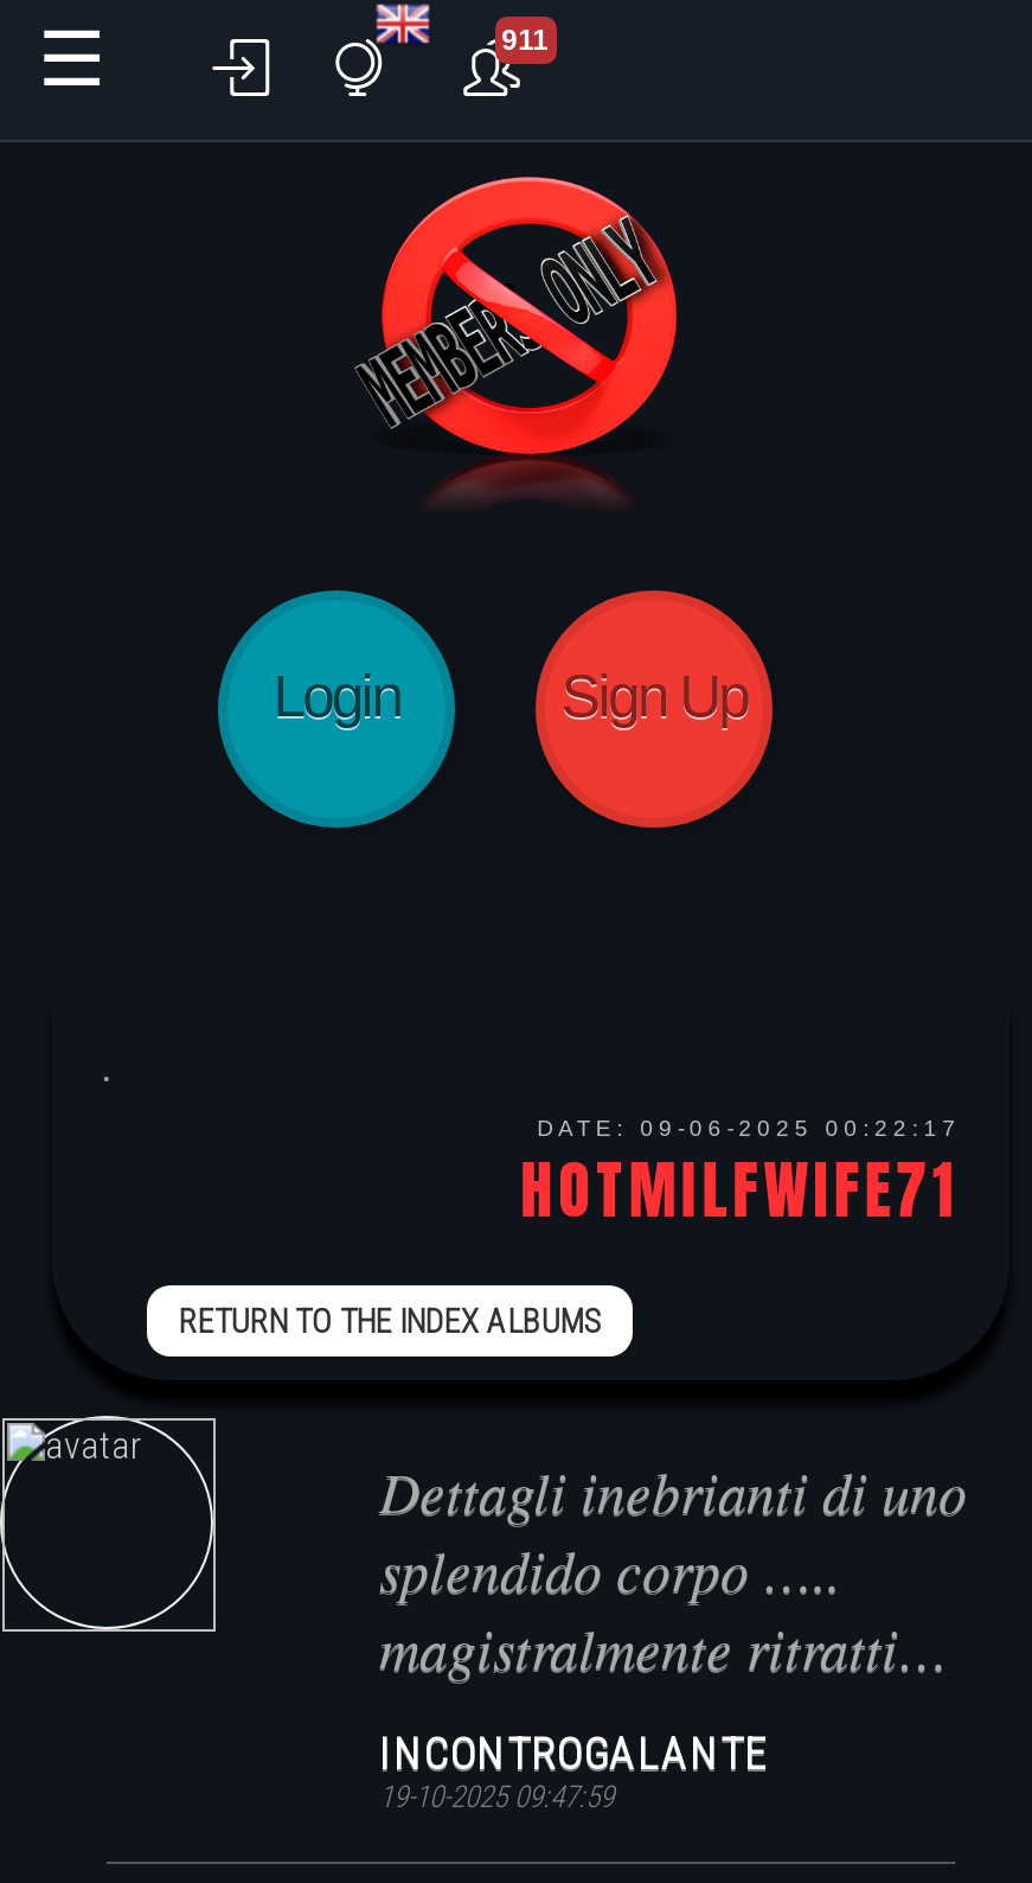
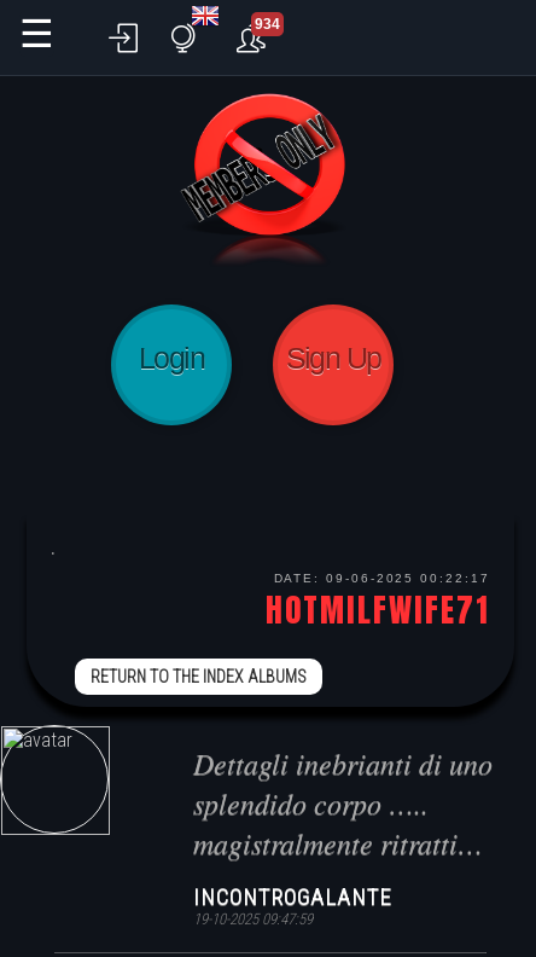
- 911
+ 934
